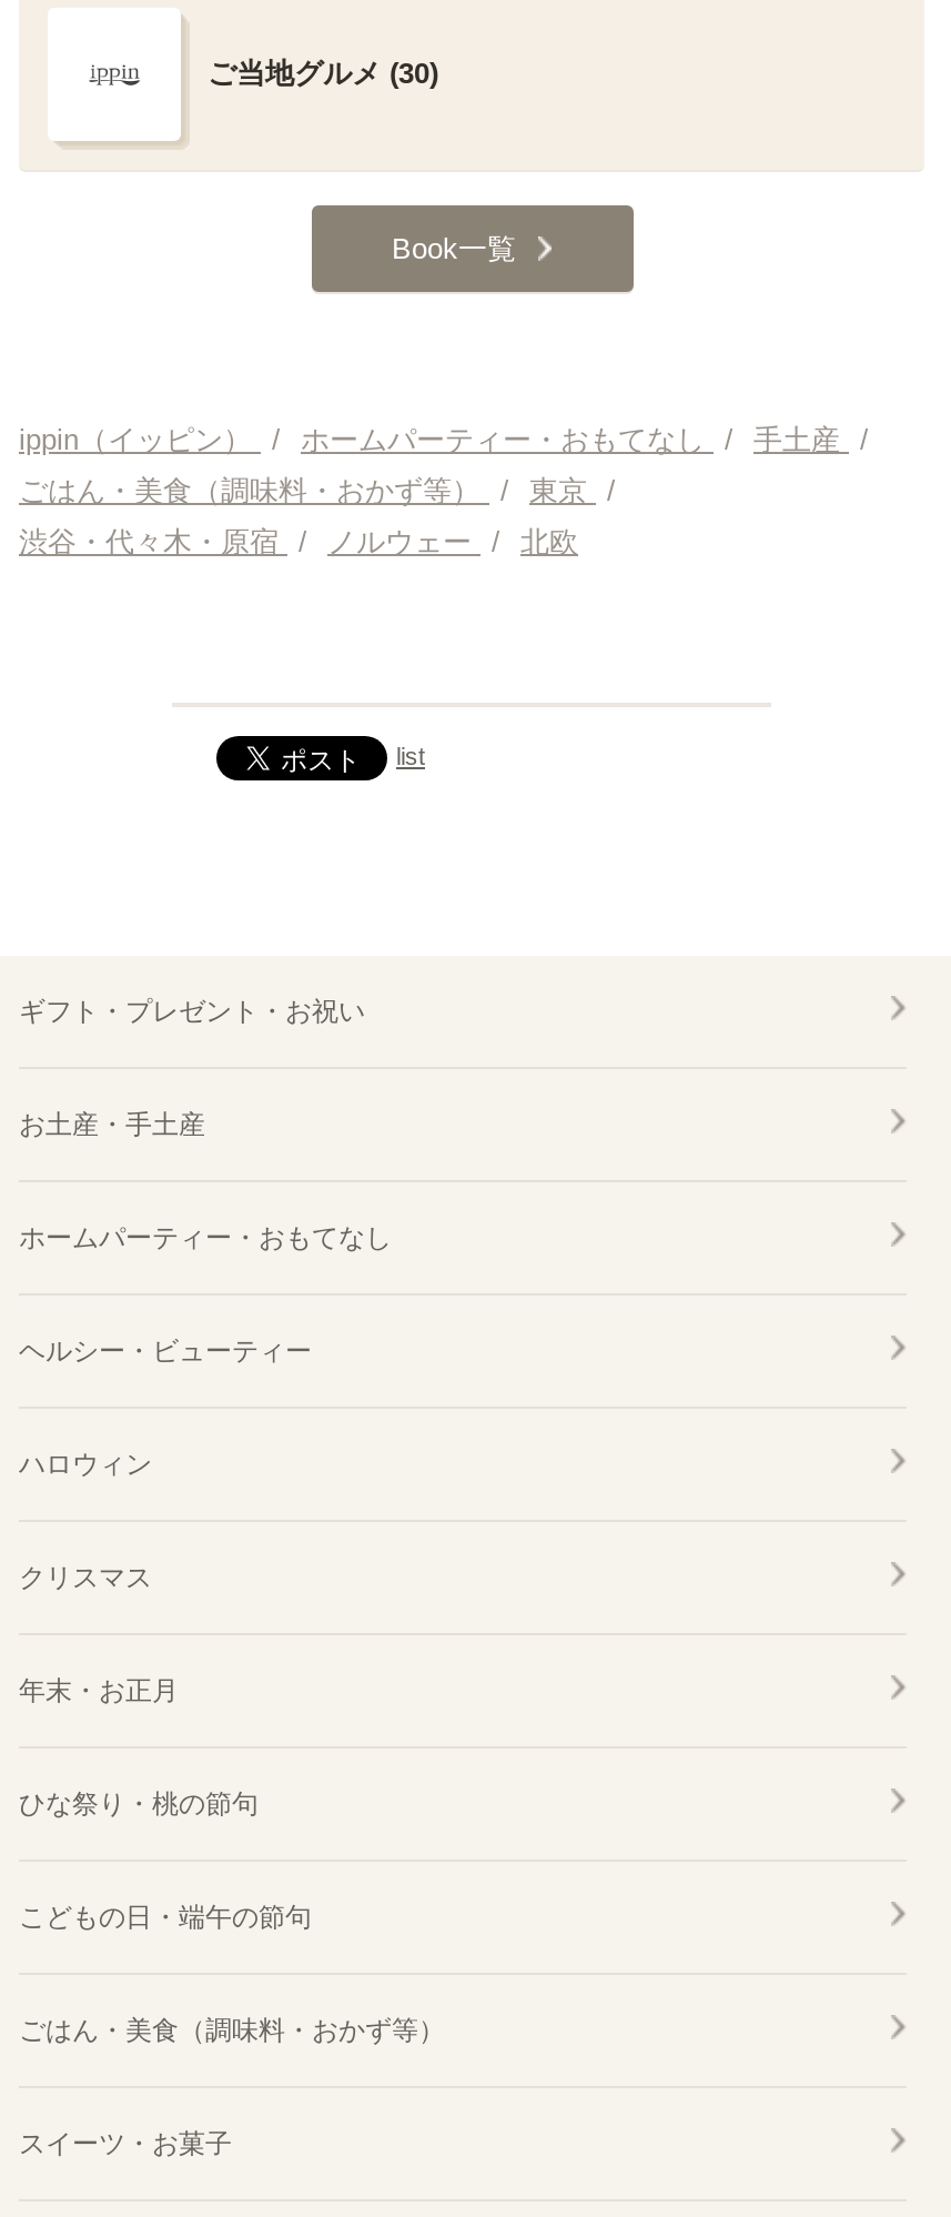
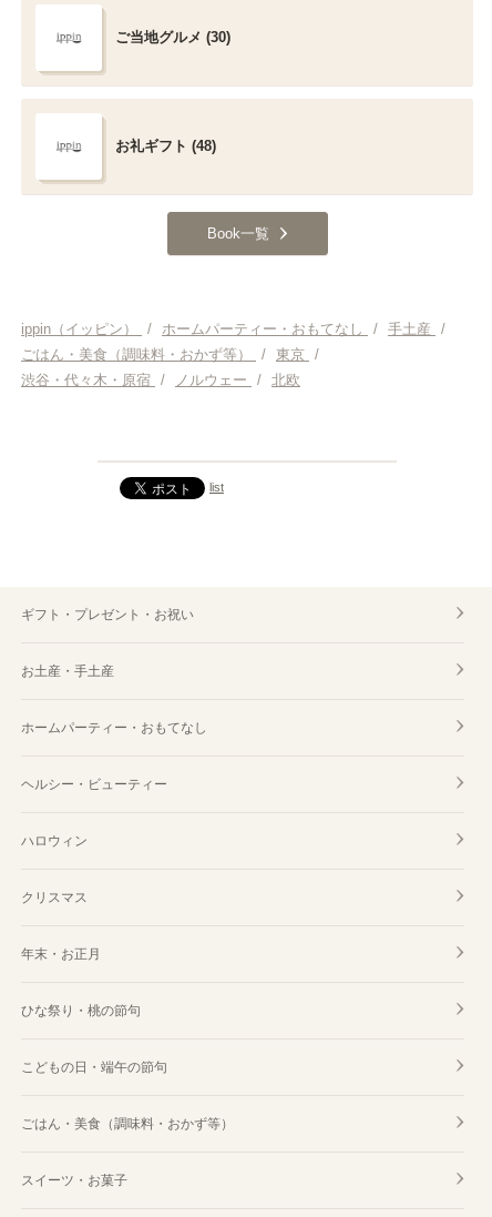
+ お礼ギフト (48)
